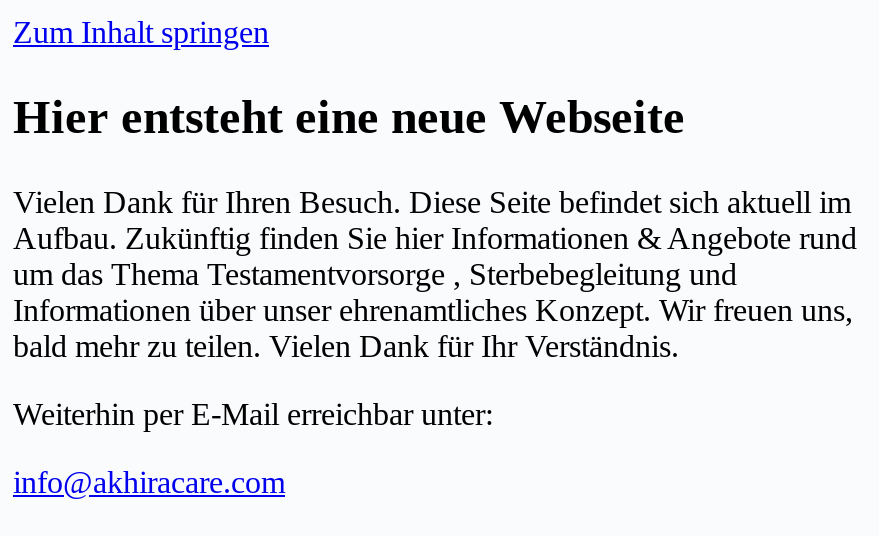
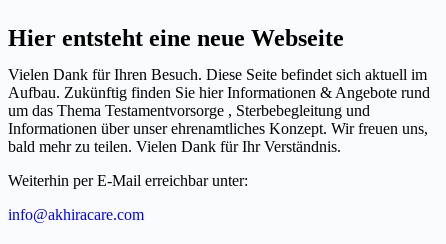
- Zum Inhalt springen
